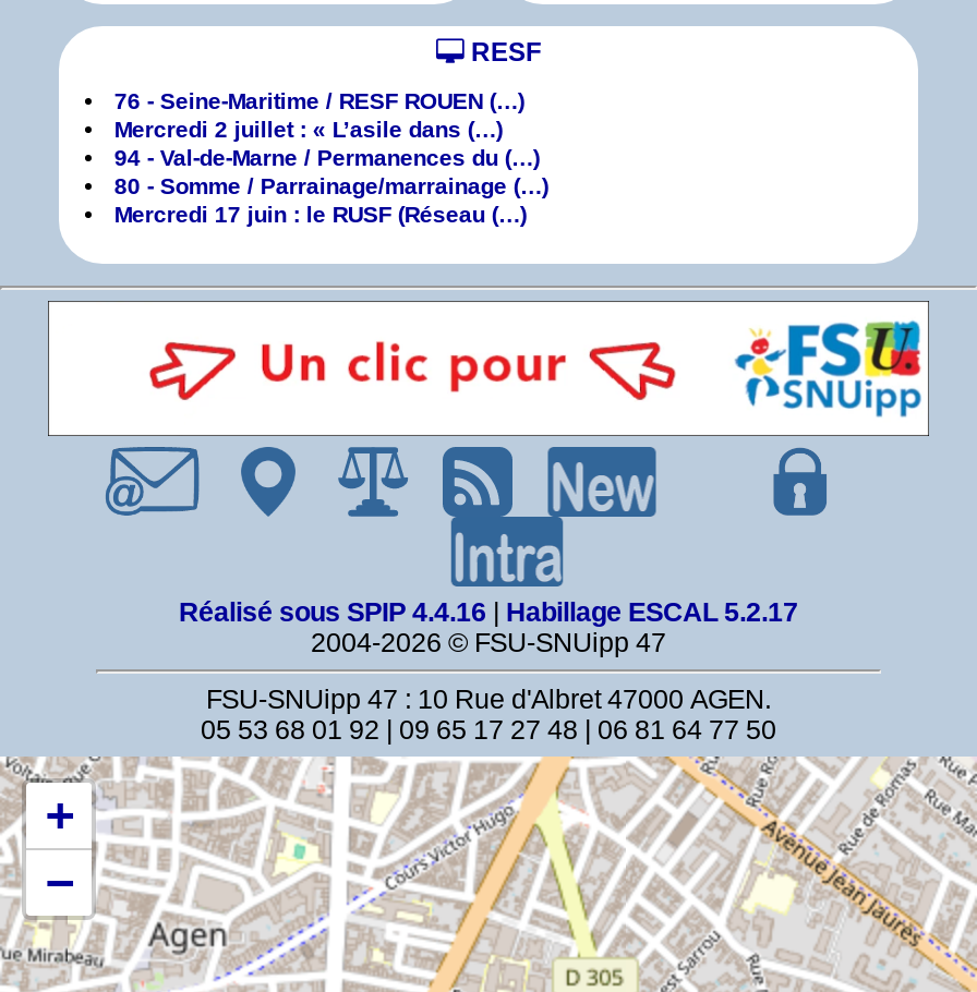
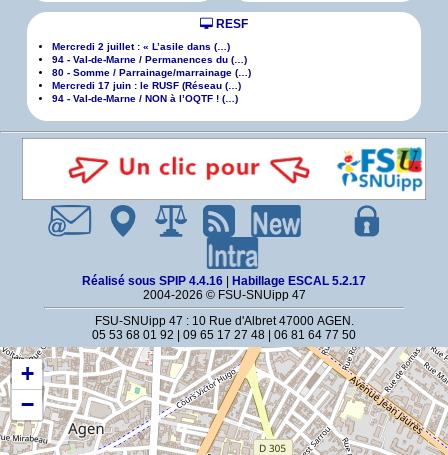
- 76 - Seine-Maritime / RESF ROUEN (…)

+ 94 - Val-de-Marne / NON à l’OQTF ! (…)
